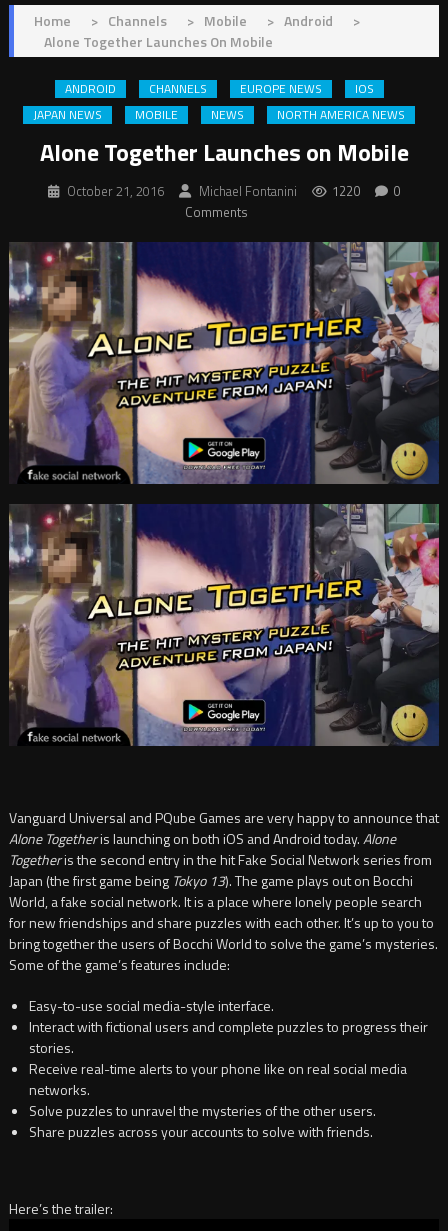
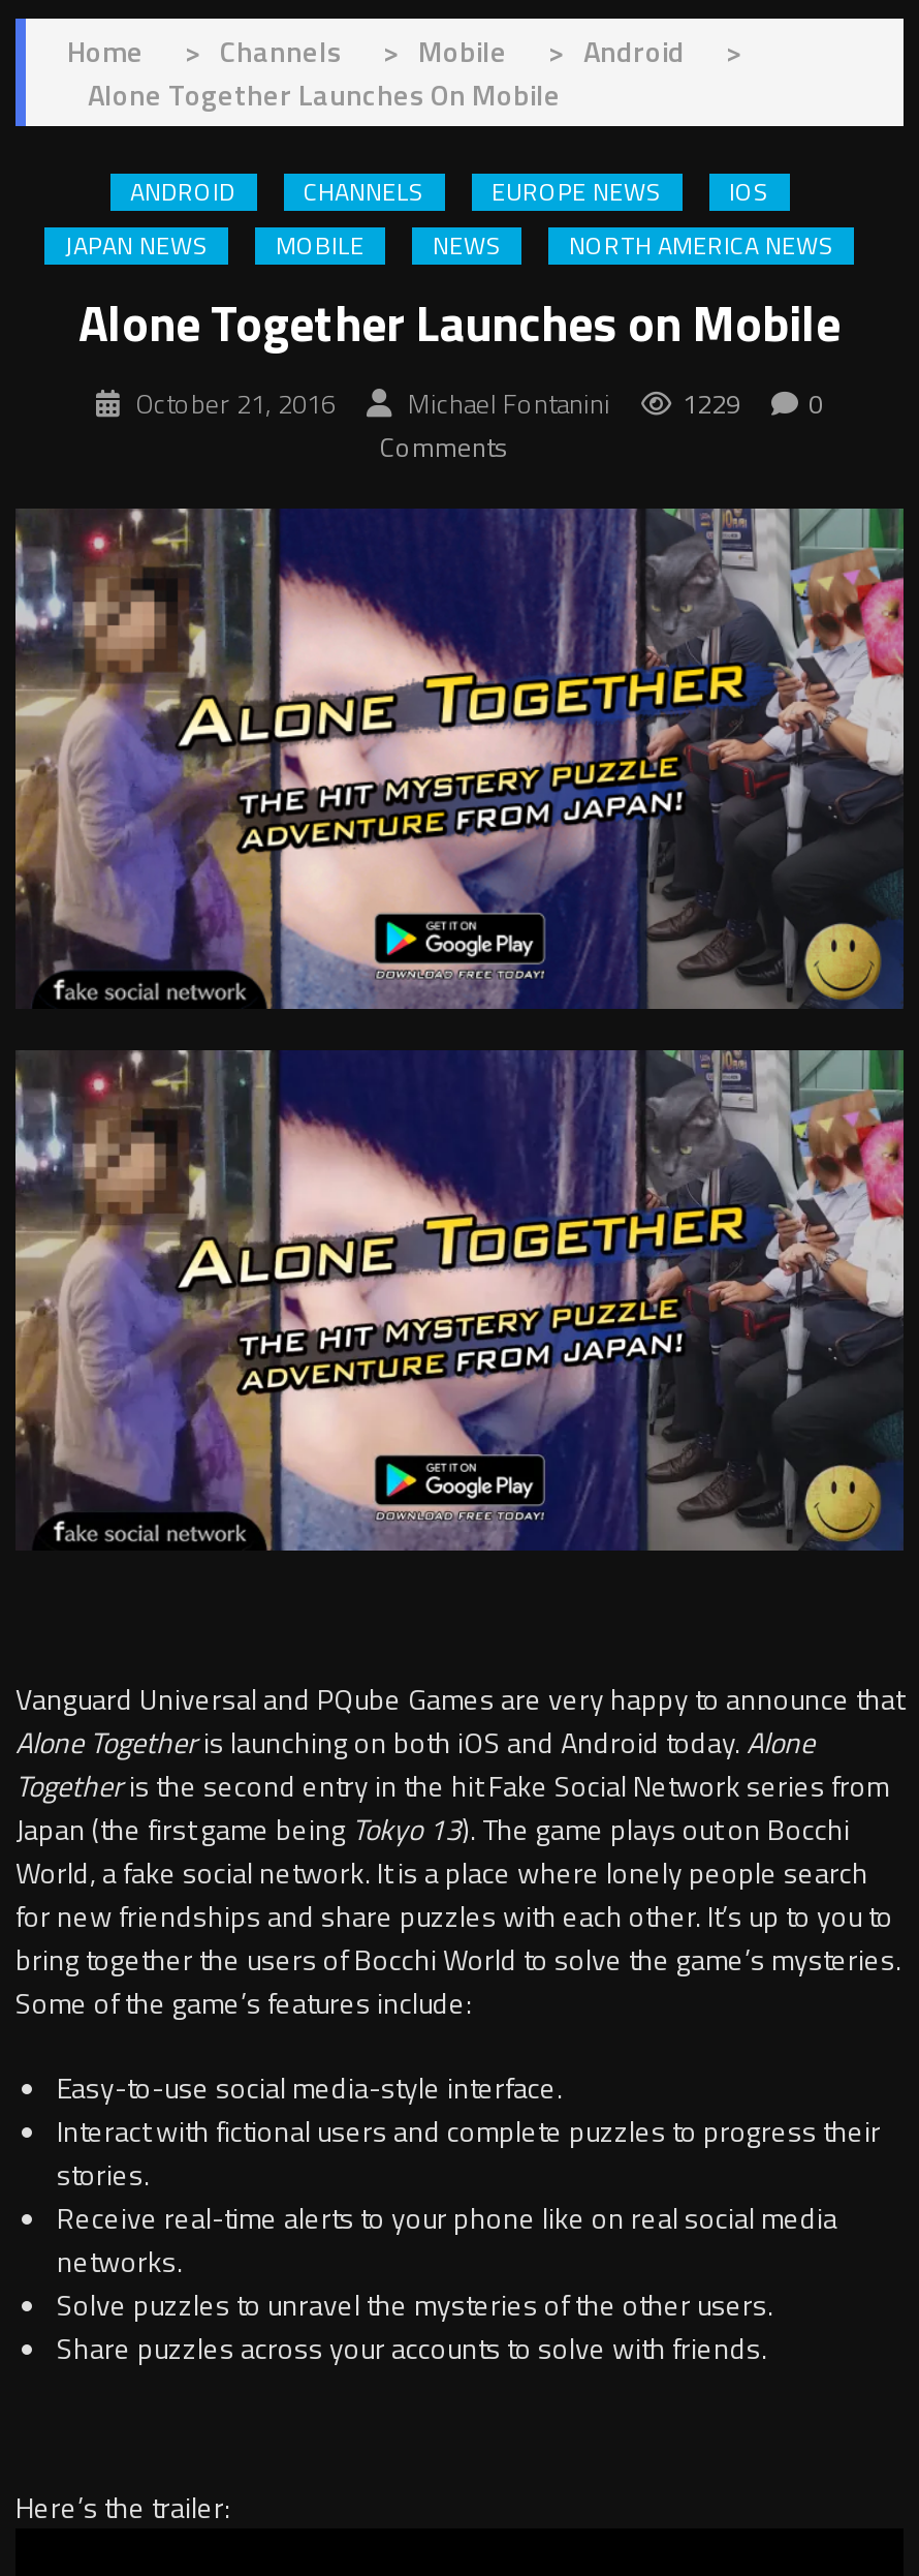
- October 21, 2016 Michael Fontanini 1220 0
+ October 21, 2016 Michael Fontanini 1229 0
